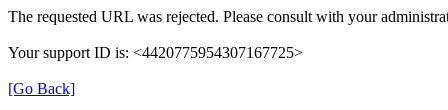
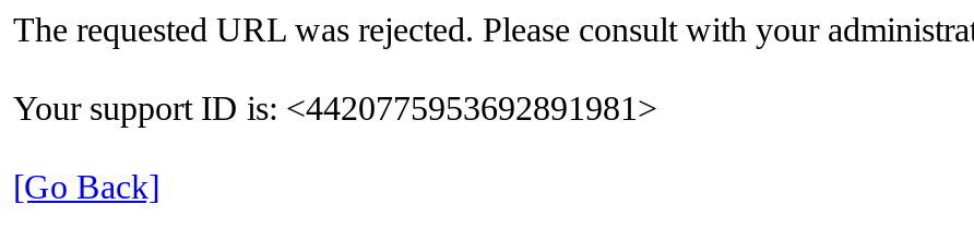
- Your support ID is: <4420775954307167725>
+ Your support ID is: <4420775953692891981>
